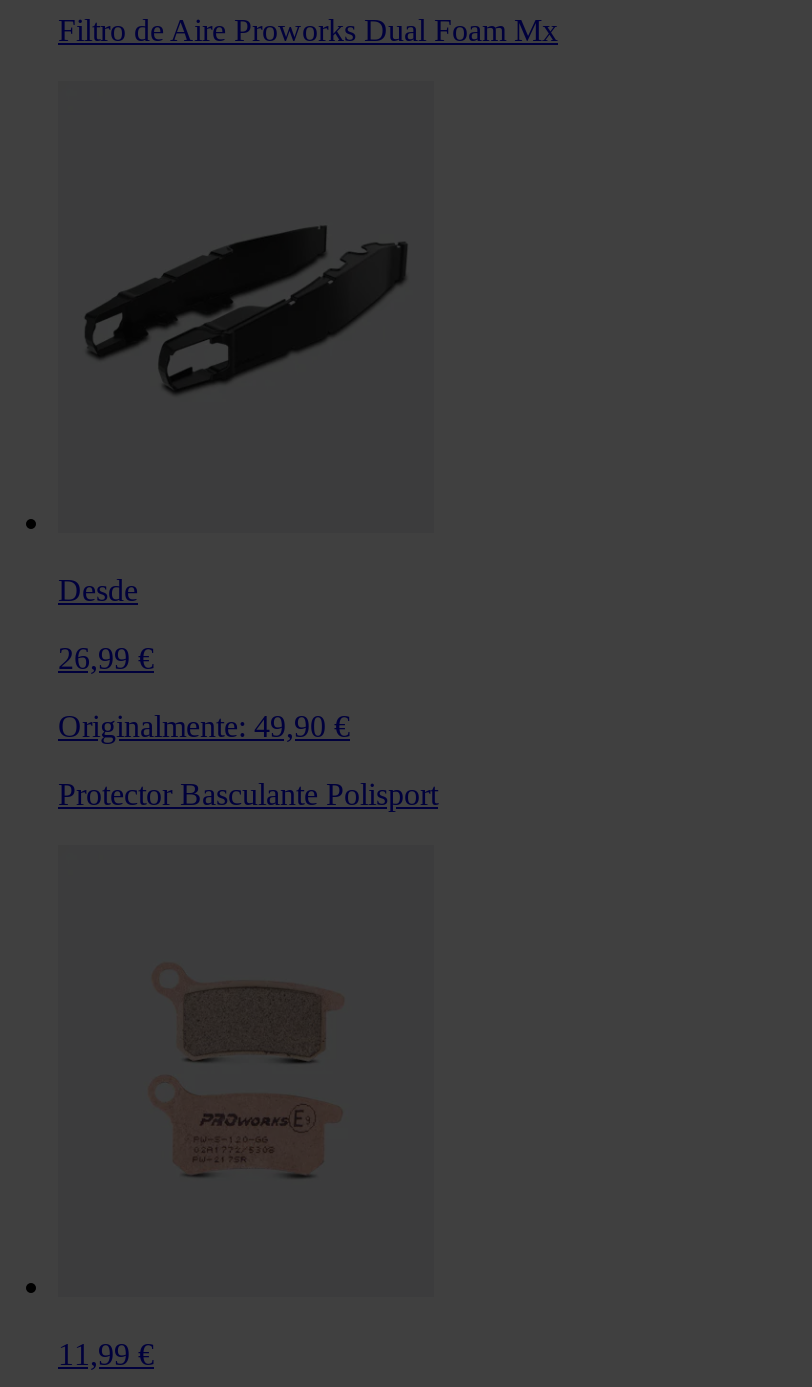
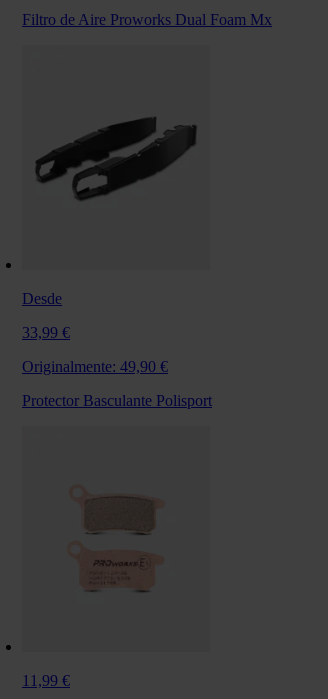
- 26,99 €
+ 33,99 €
